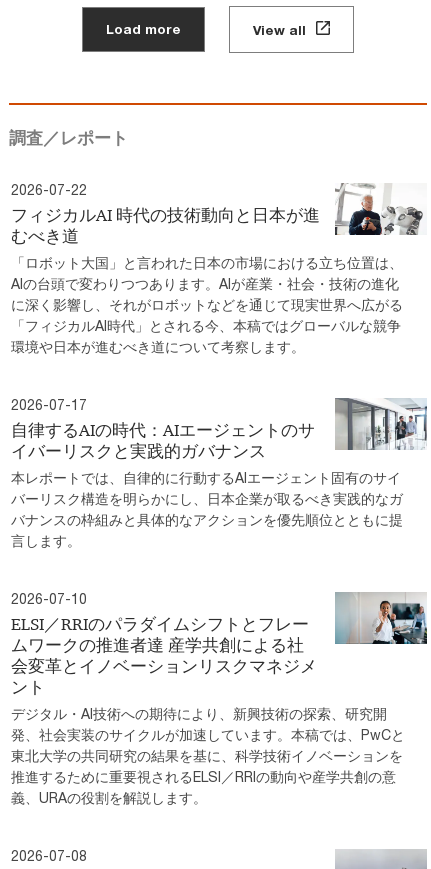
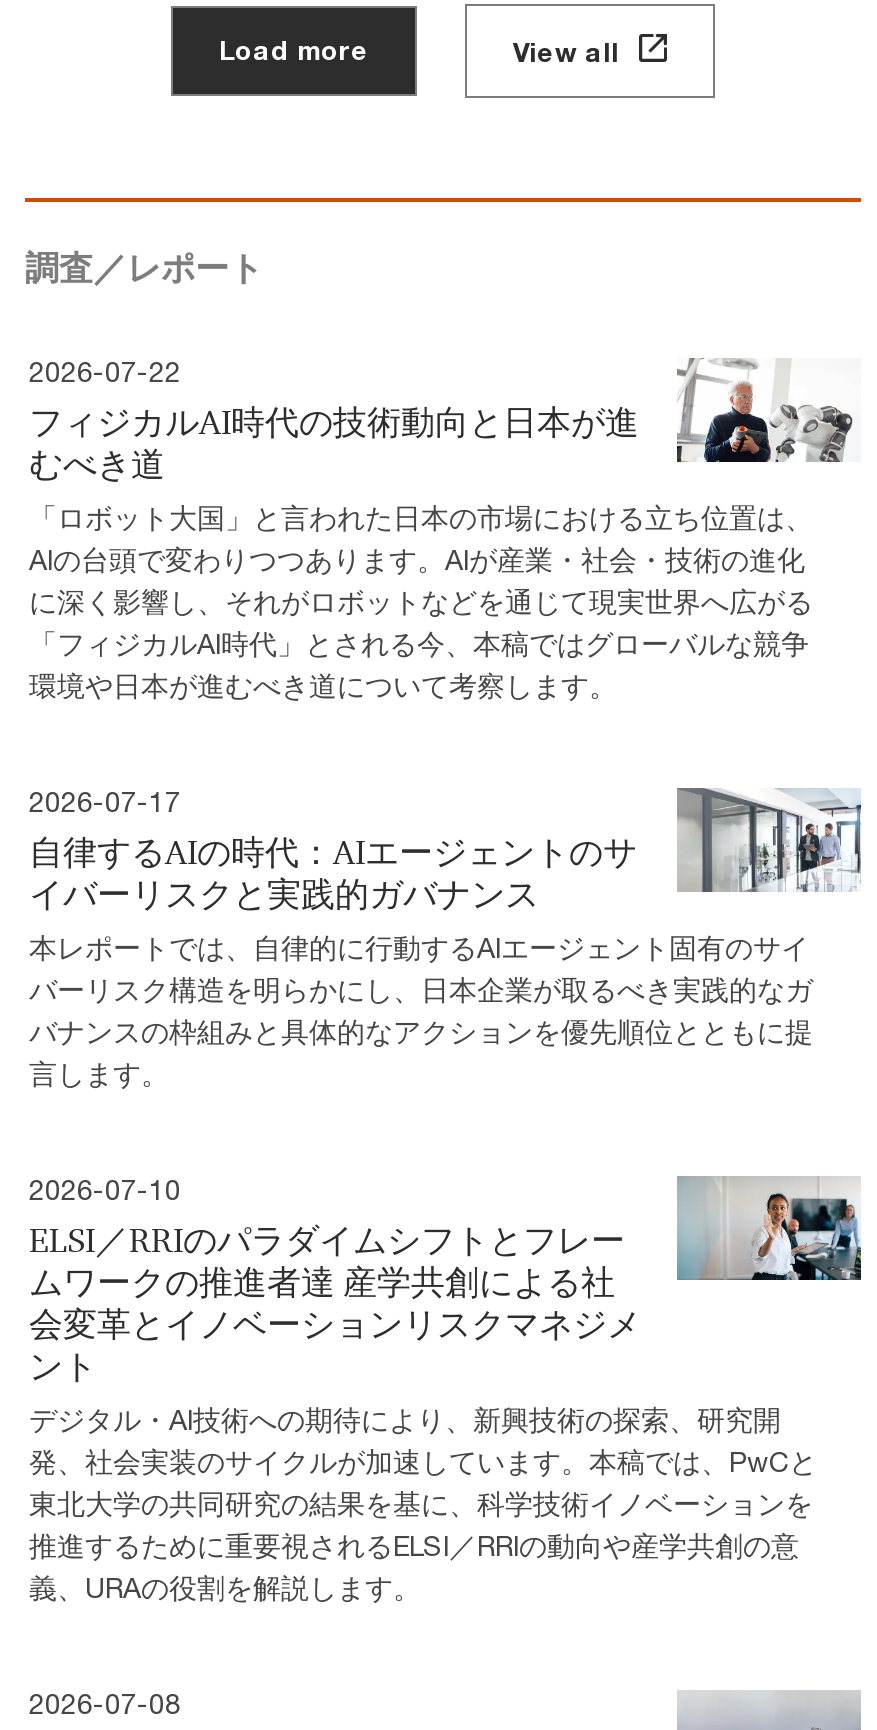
- フィジカルAI 時代の技術動向と日本が進
+ フィジカルAI時代の技術動向と日本が進
